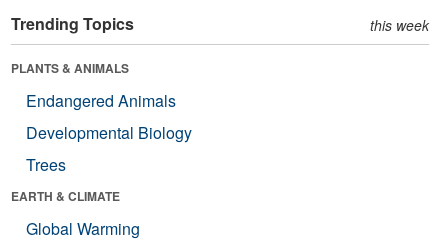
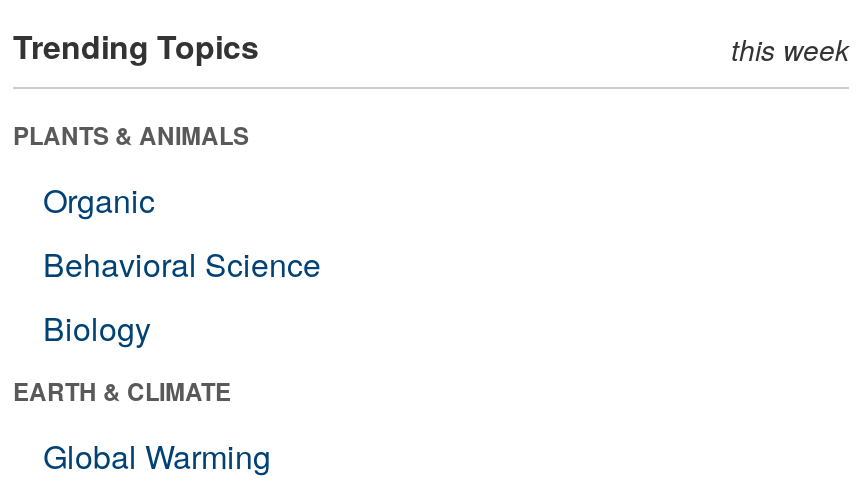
- Endangered Animals
- Developmental Biology
- Trees
+ Organic
+ Behavioral Science
+ Biology
